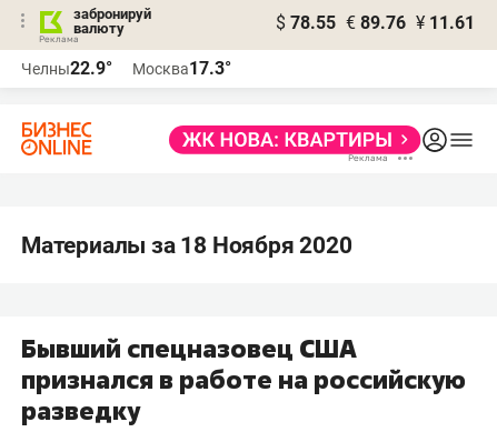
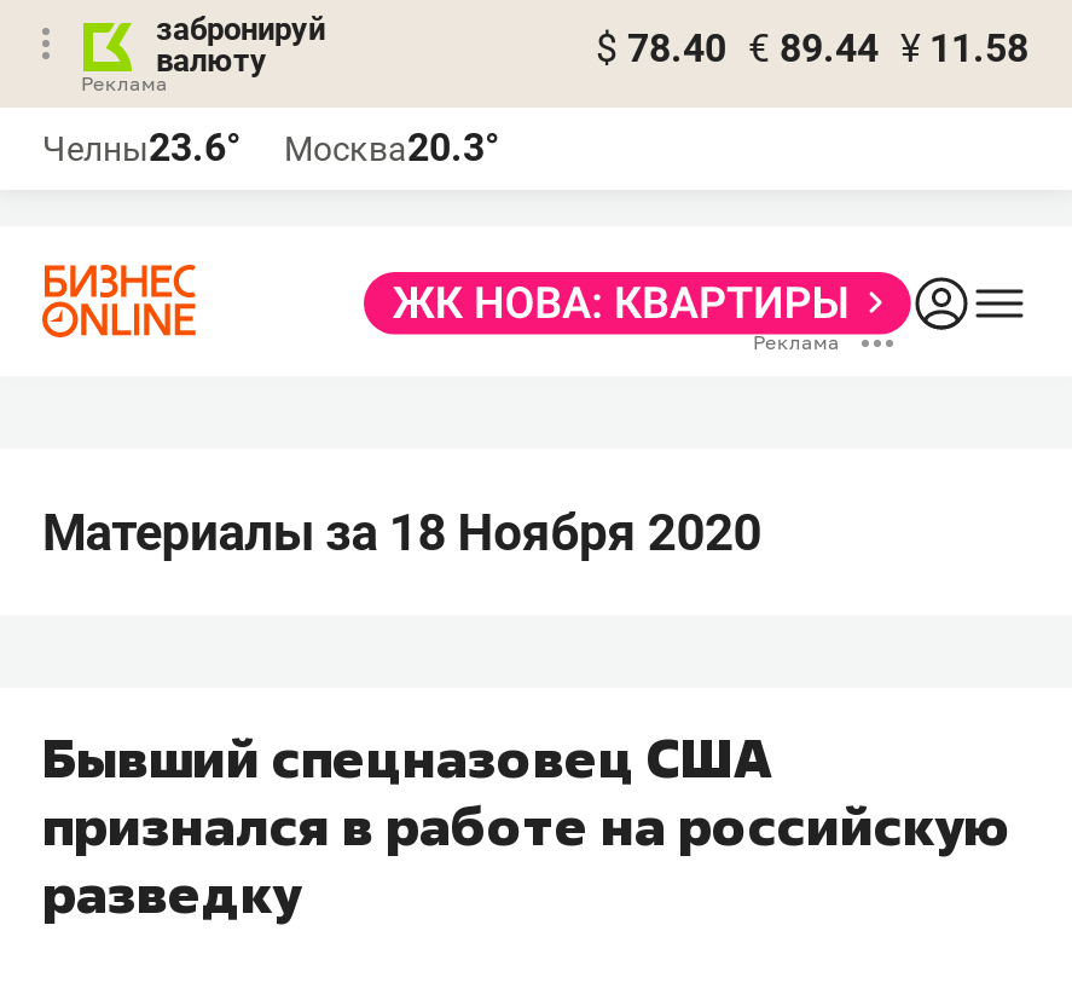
- $ 78.55 € 89.76 ¥ 11.61
+ $ 78.40 € 89.44 ¥ 11.58

- Челны22.9°
+ Челны23.6°

- Москва17.3°
+ Москва20.3°
